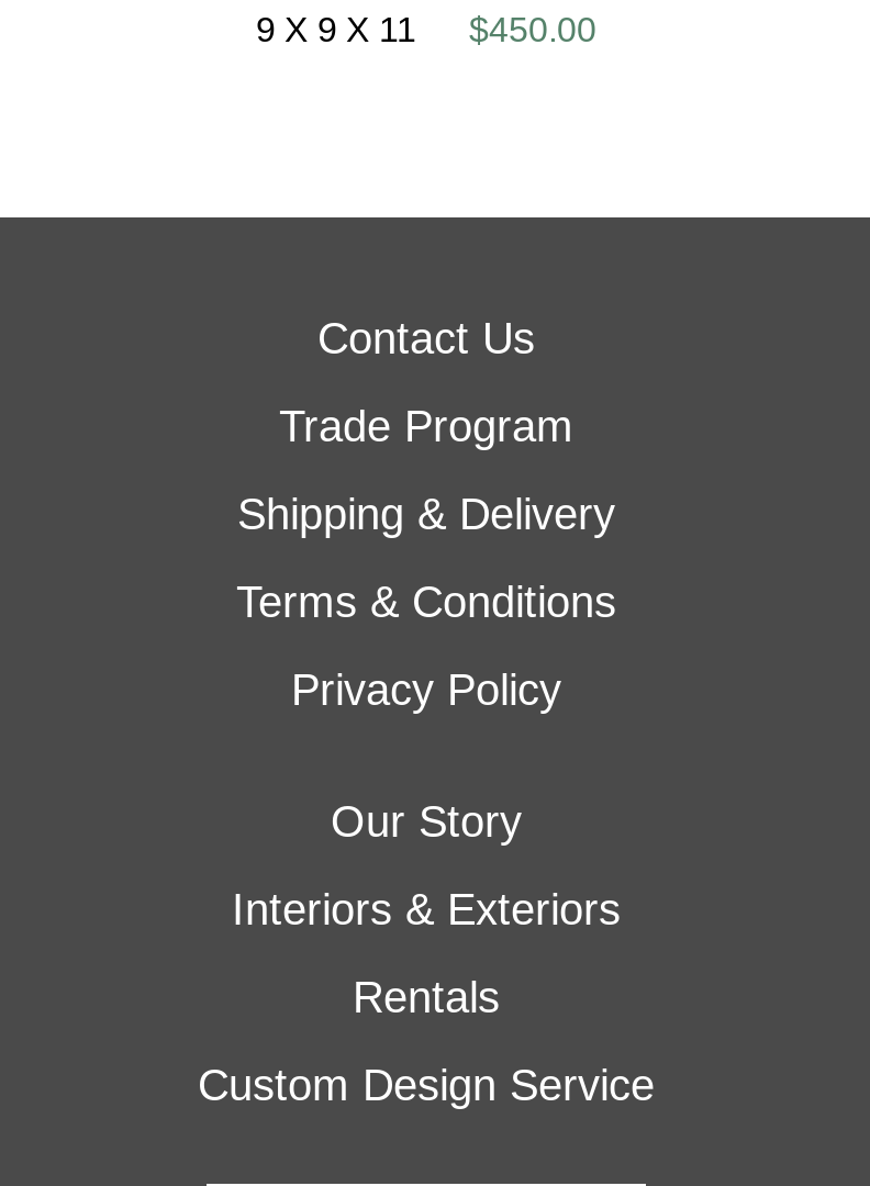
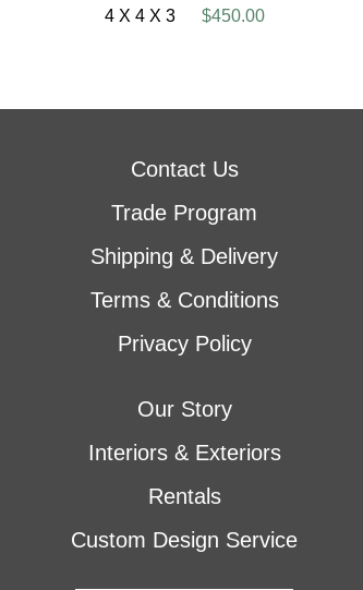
- 9 X 9 X 11 $450.00
+ 4 X 4 X 3 $450.00
